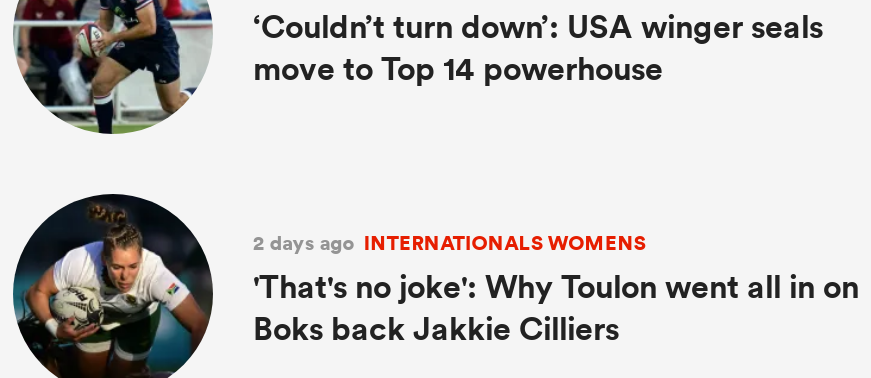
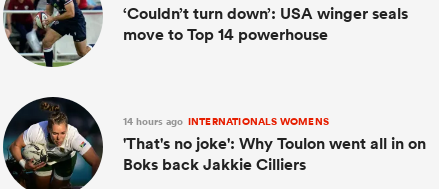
- 2 days ago INTERNATIONALS WOMENS
+ 14 hours ago INTERNATIONALS WOMENS
